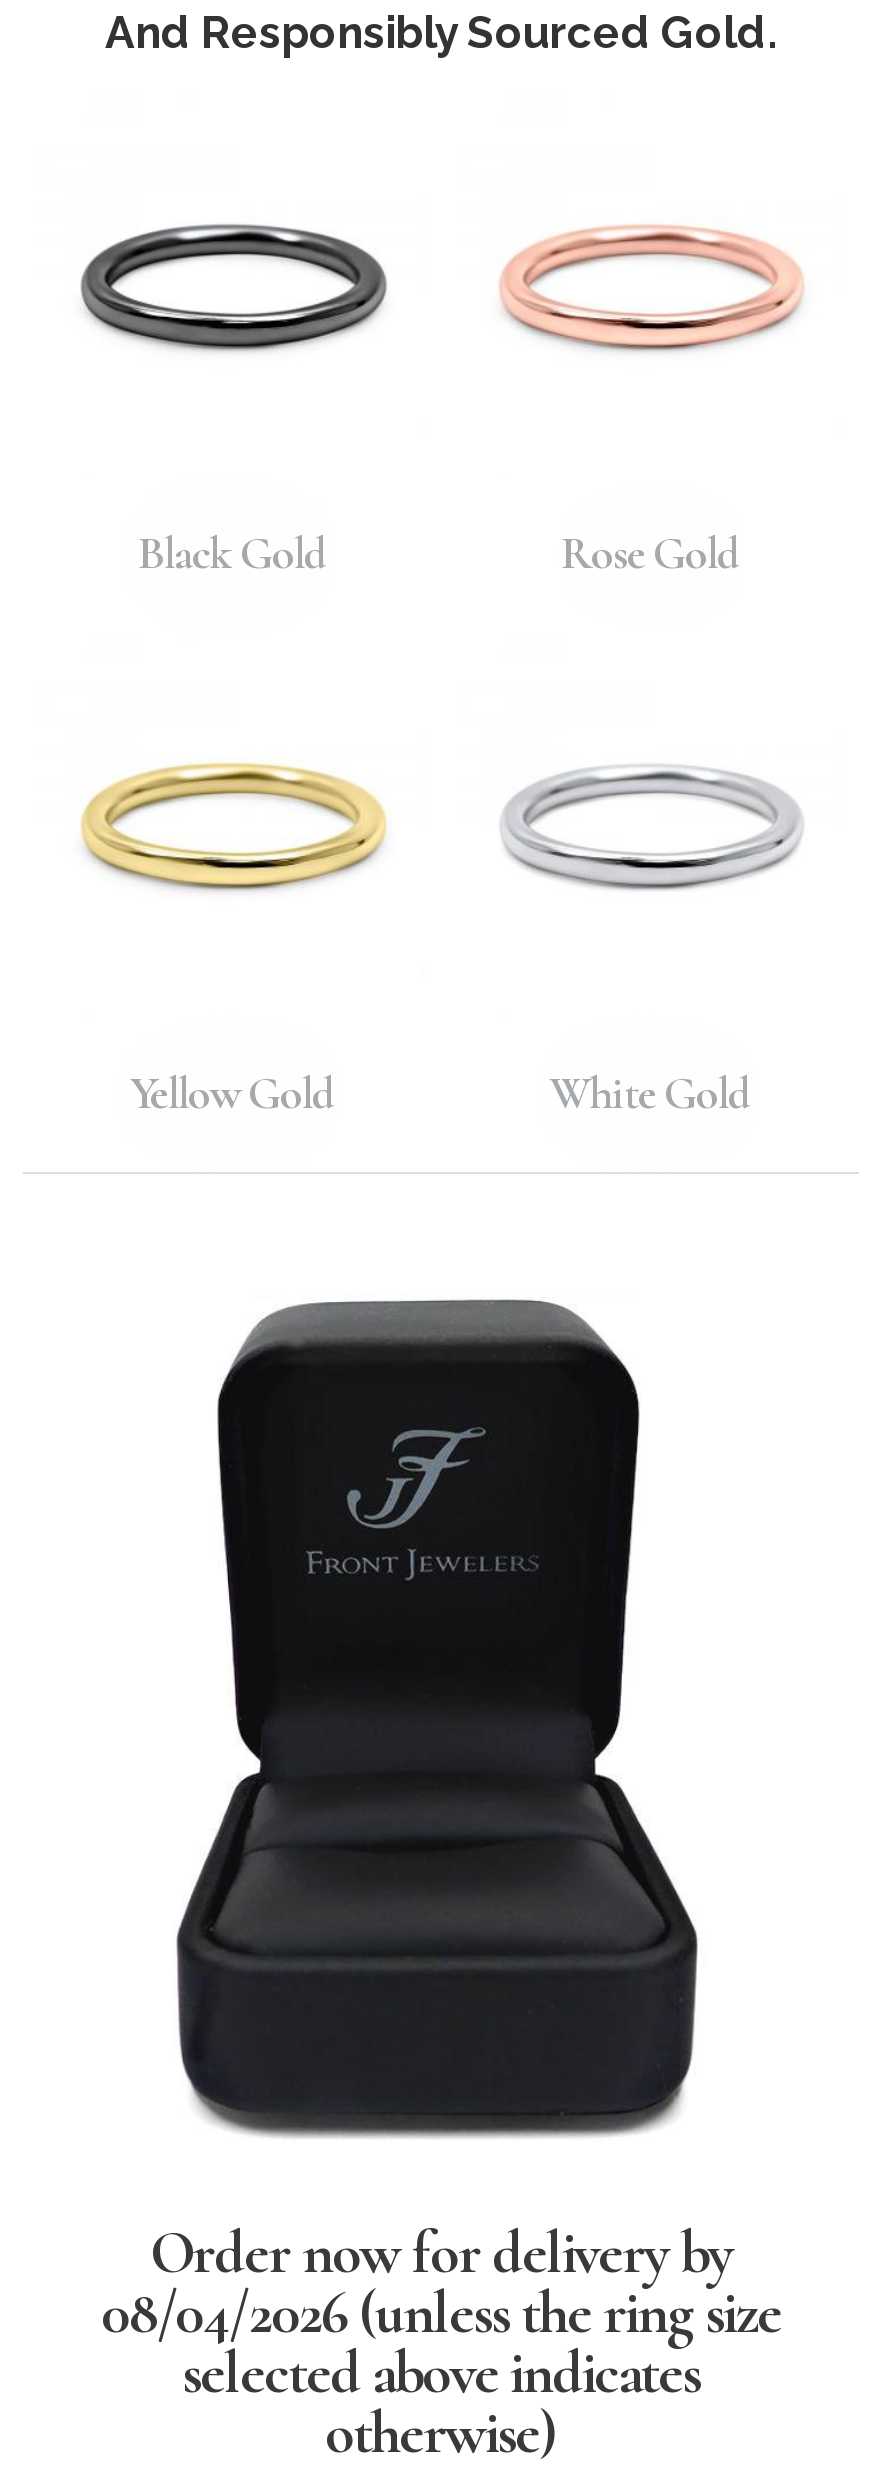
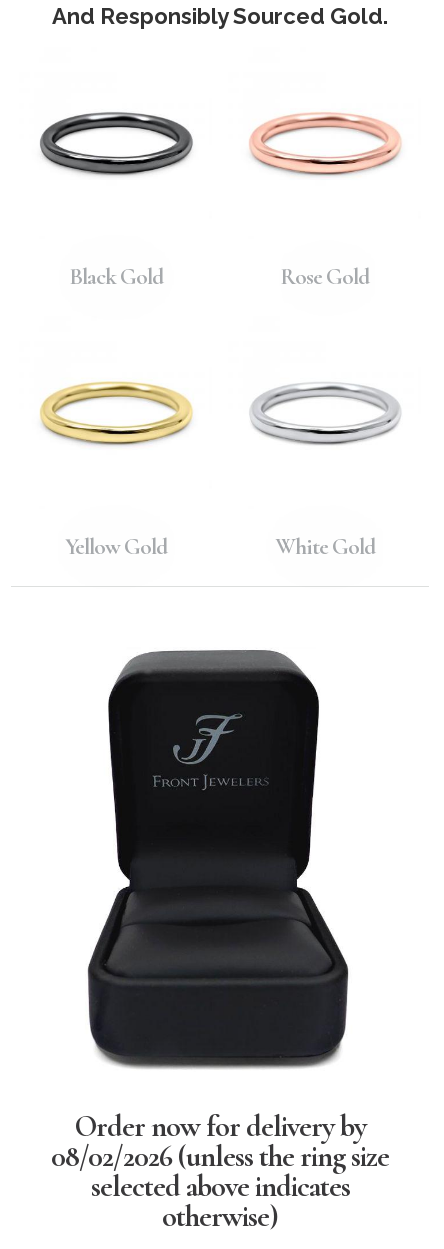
- 08/04/2026 (unless the ring size
+ 08/02/2026 (unless the ring size
